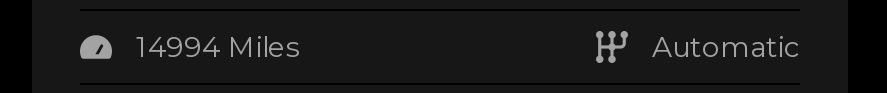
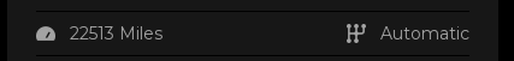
- 14994 Miles
+ 22513 Miles
